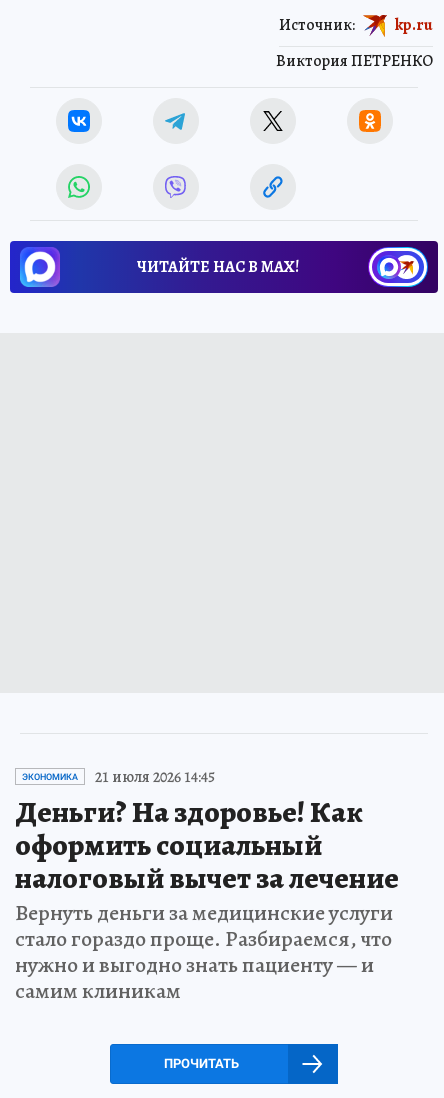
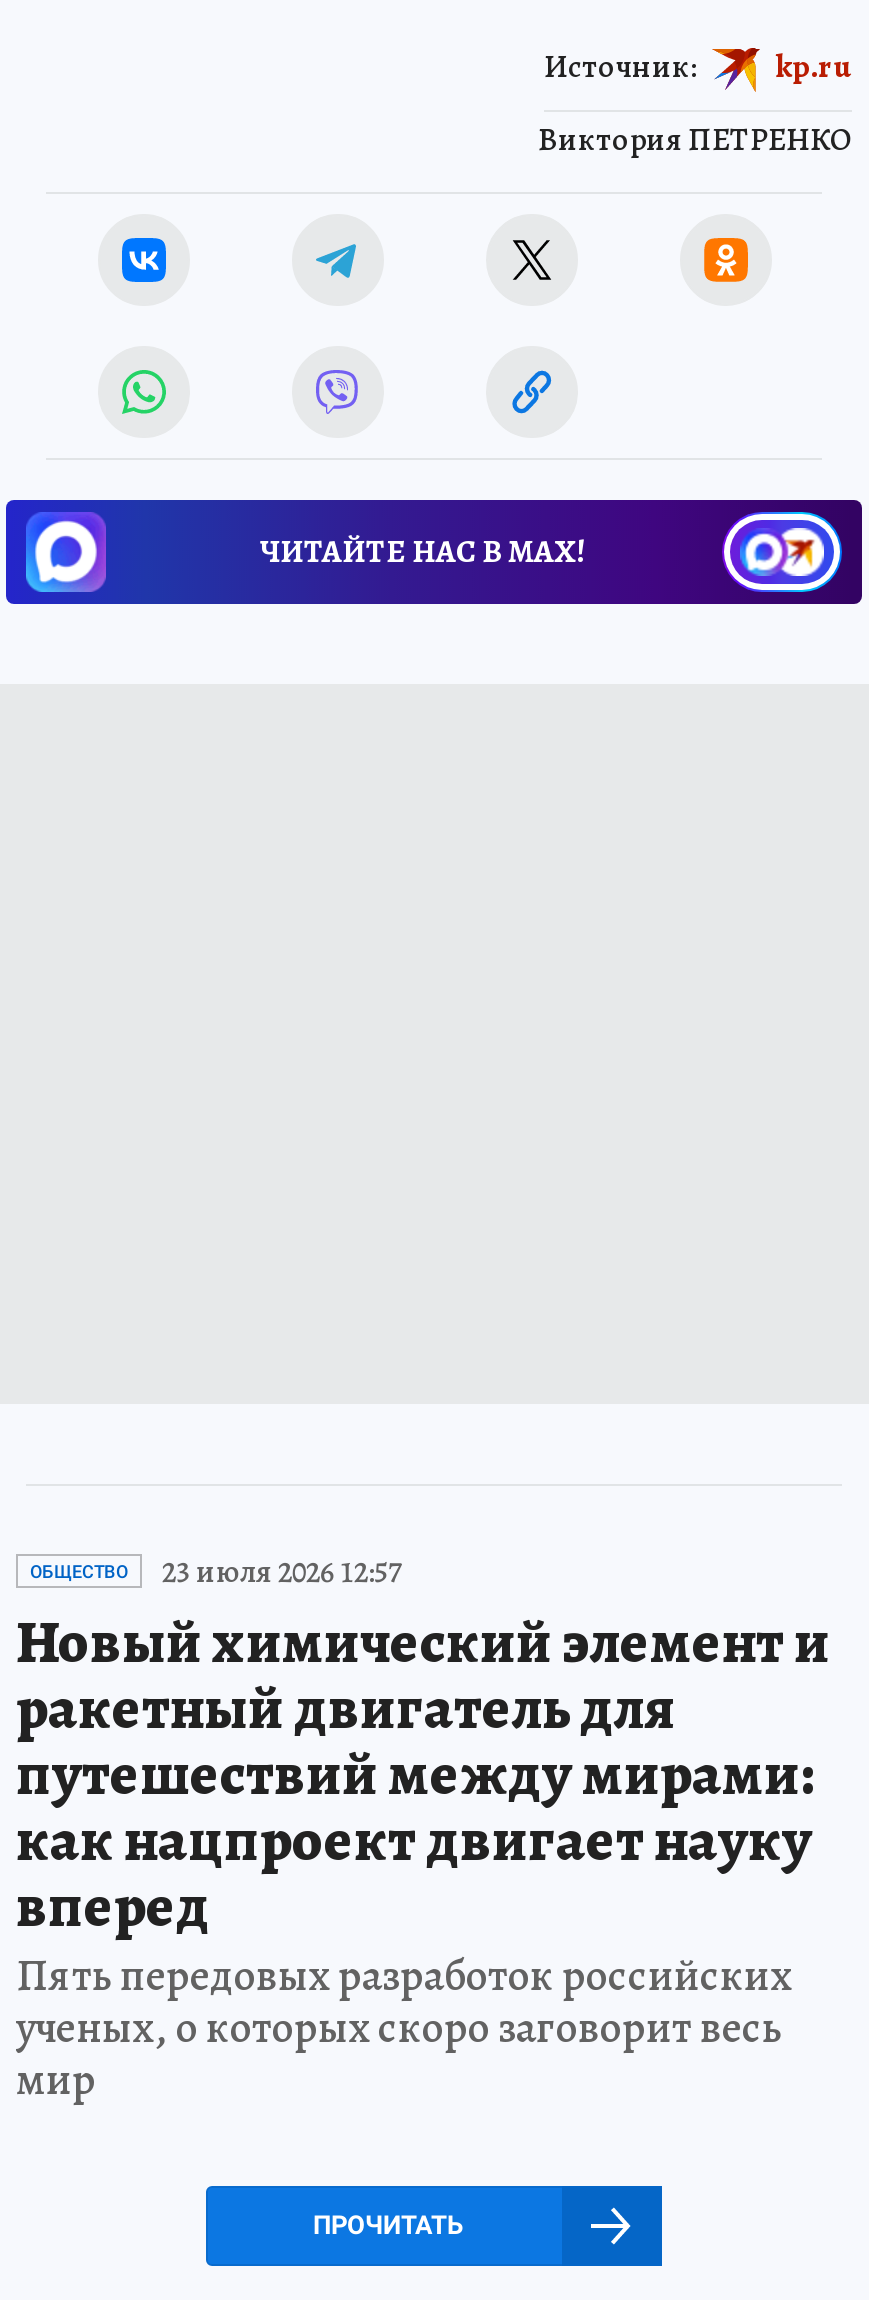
- ЭКОНОМИКА
- 21 июля 2026 14:45
- Деньги? На здоровье! Как
- оформить социальный
- налоговый вычет за лечение
- Вернуть деньги за медицинские услуги
- стало гораздо проще. Разбираемся, что
- нужно и выгодно знать пациенту — и
- самим клиникам
+ ОБЩЕСТВО
+ 23 июля 2026 12:57
+ Новый химический элемент и
+ ракетный двигатель для
+ путешествий между мирами:
+ как нацпроект двигает науку
+ вперед
+ Пять передовых разработок российских
+ ученых, о которых скоро заговорит весь
+ мир
